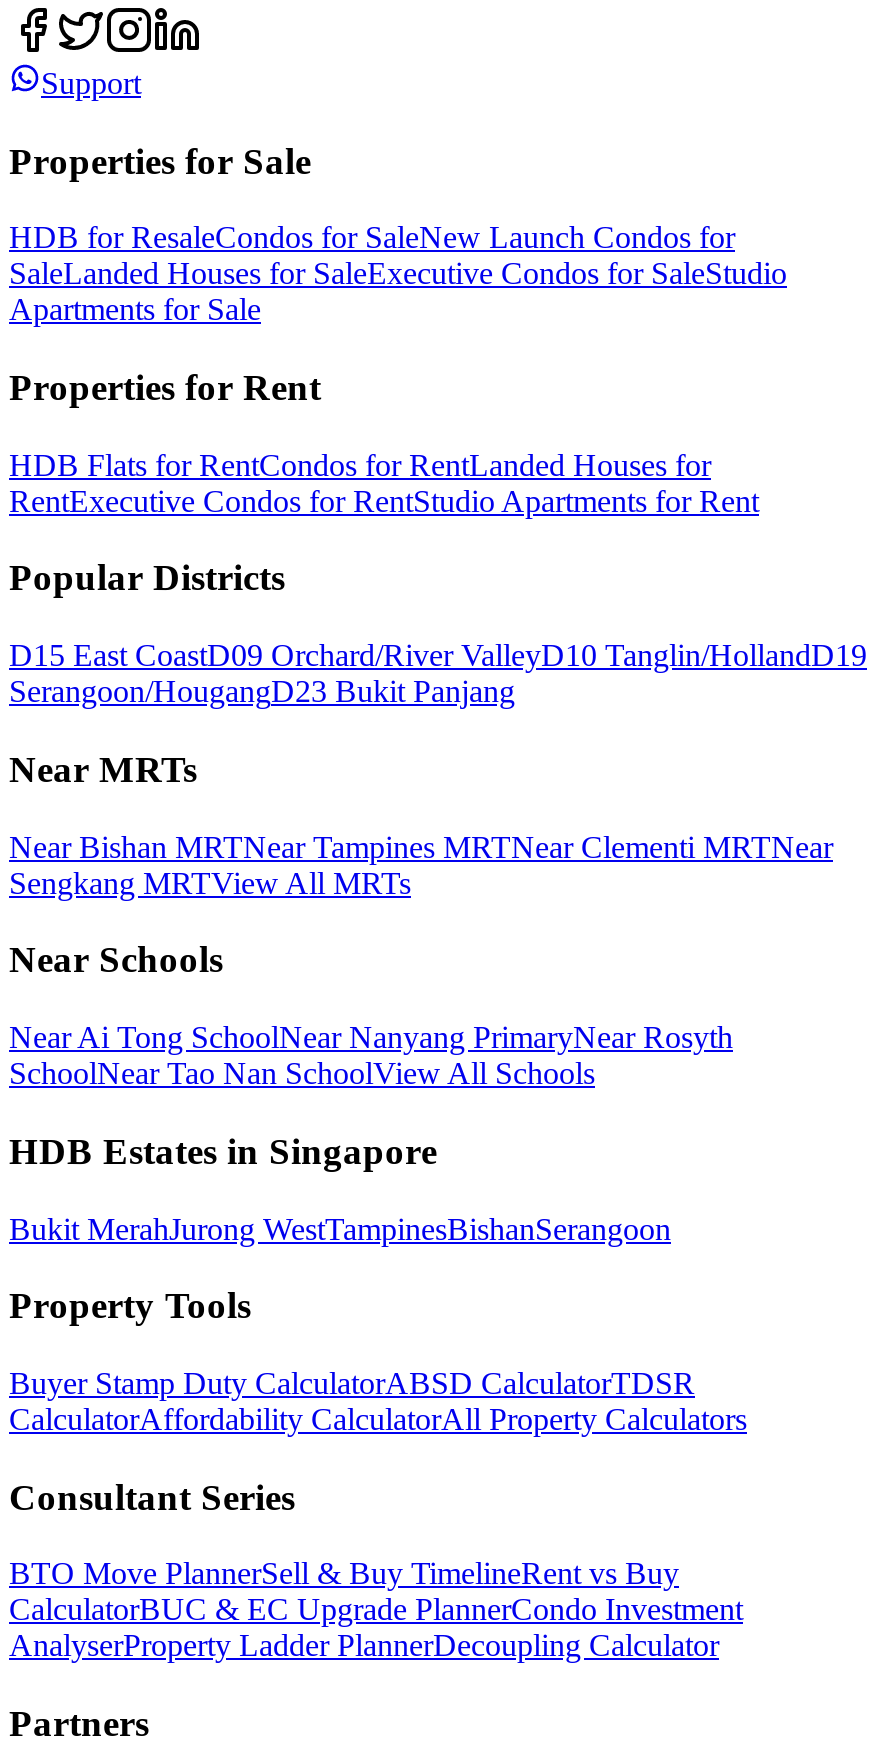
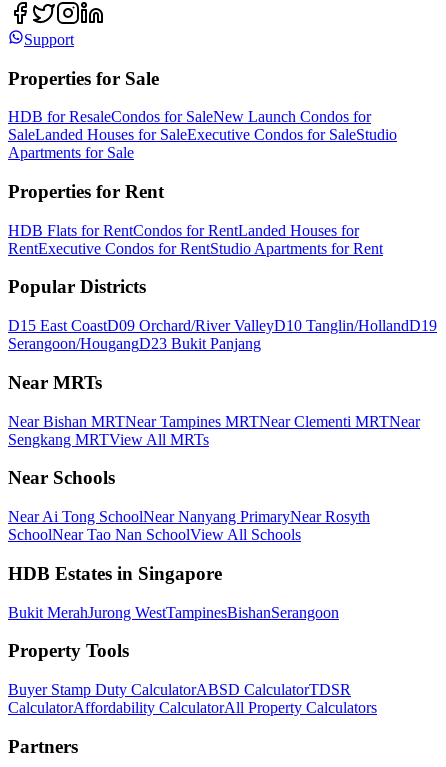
- Consultant Series
- BTO Move PlannerSell & Buy TimelineRent vs Buy
- CalculatorBUC & EC Upgrade PlannerCondo Investment
- AnalyserProperty Ladder PlannerDecoupling Calculator
